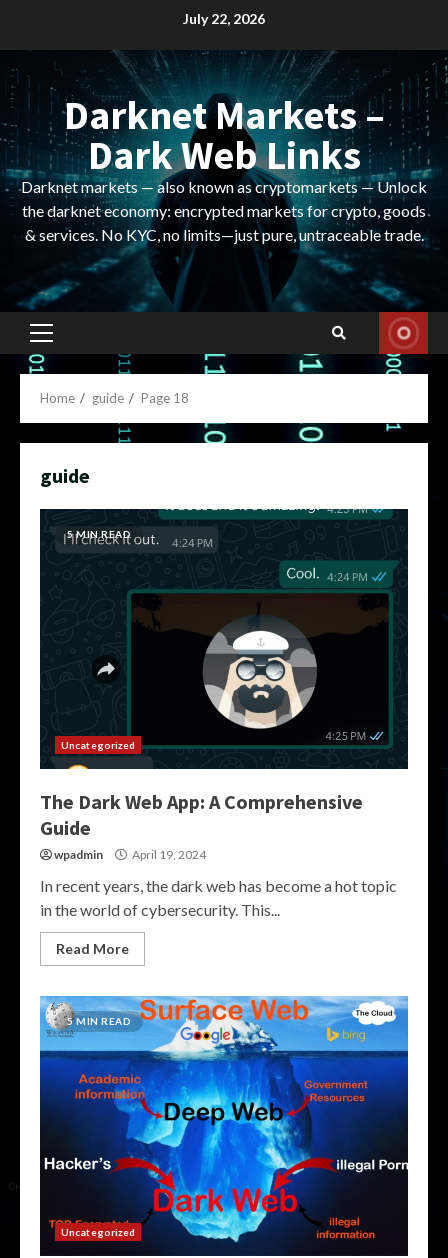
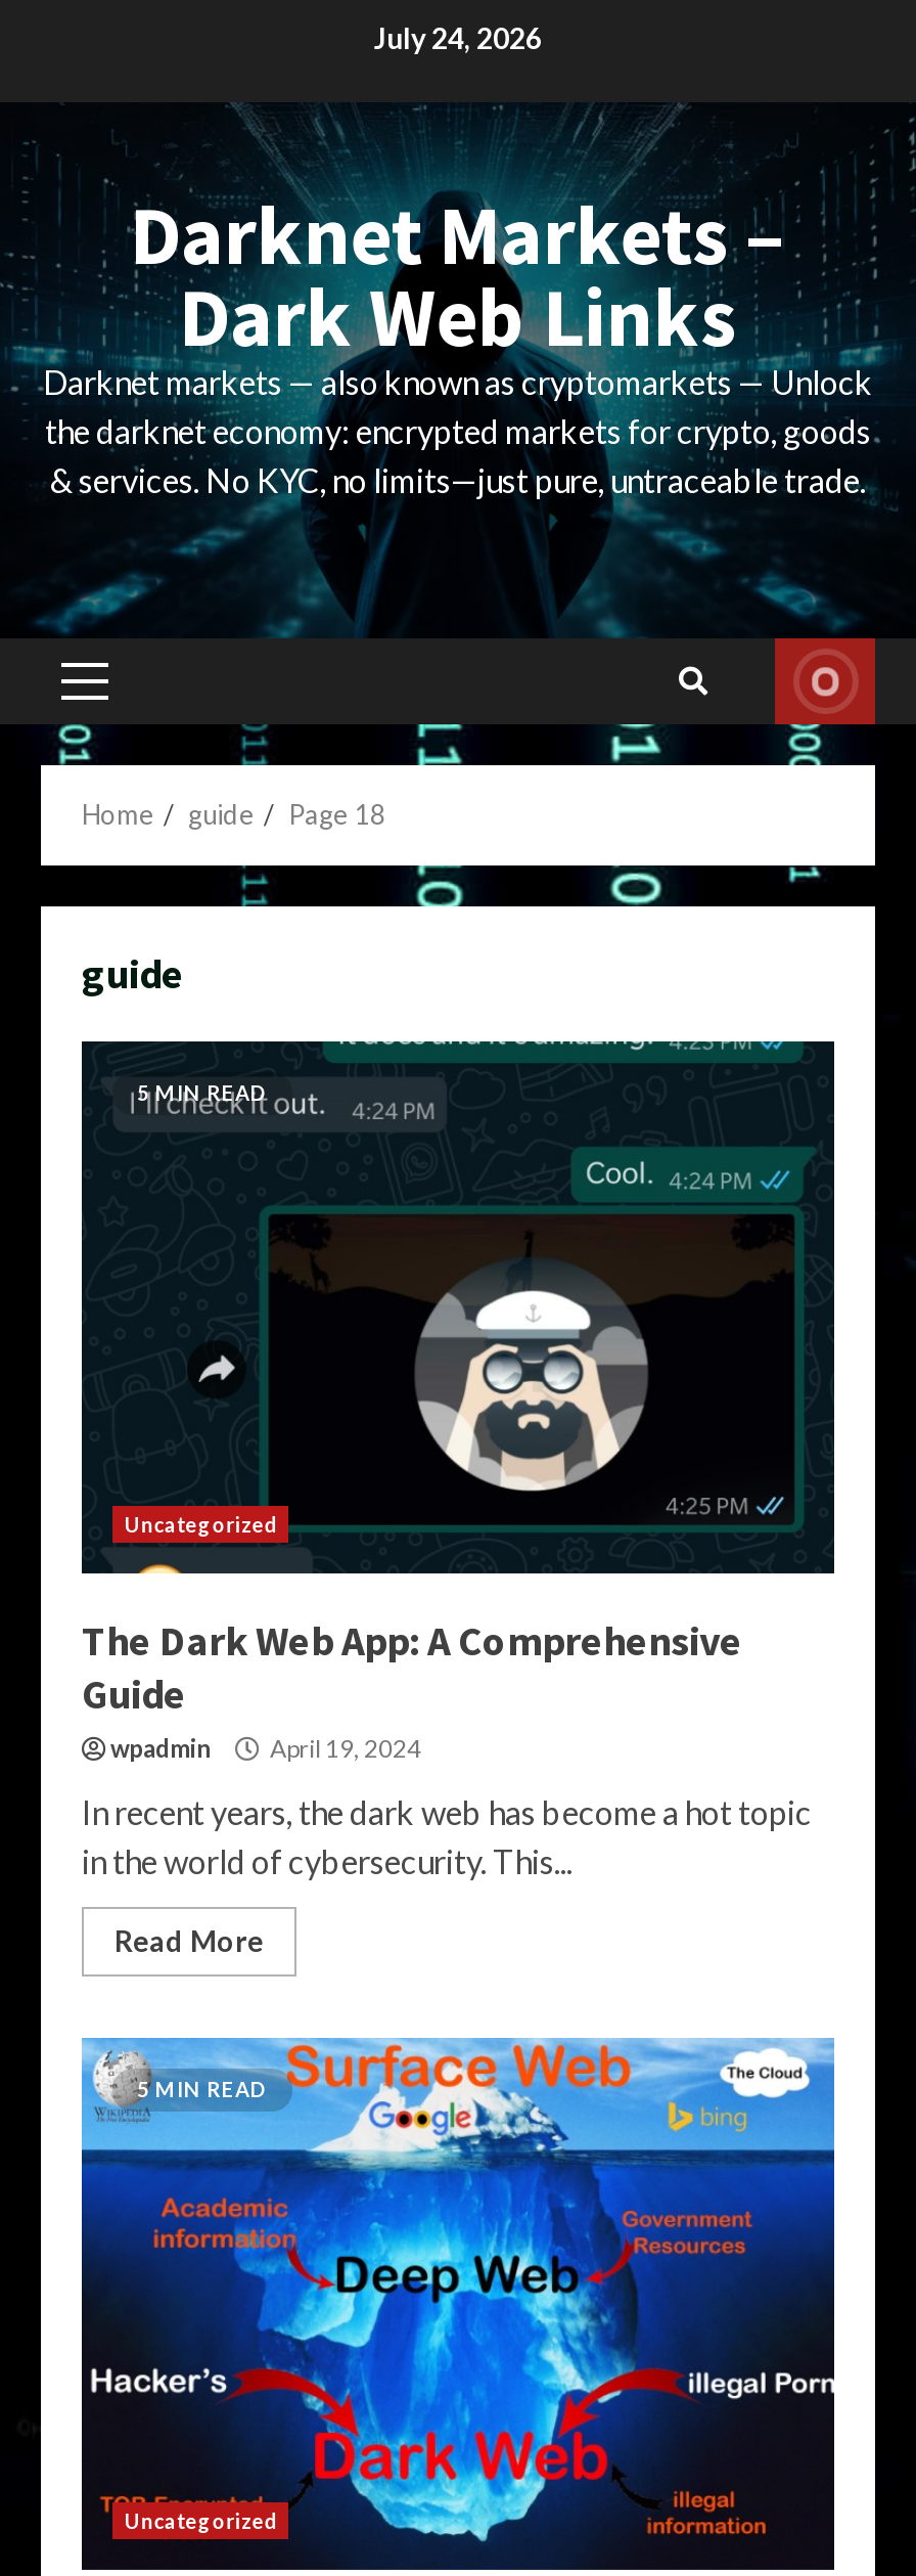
- July 22, 2026
+ July 24, 2026
